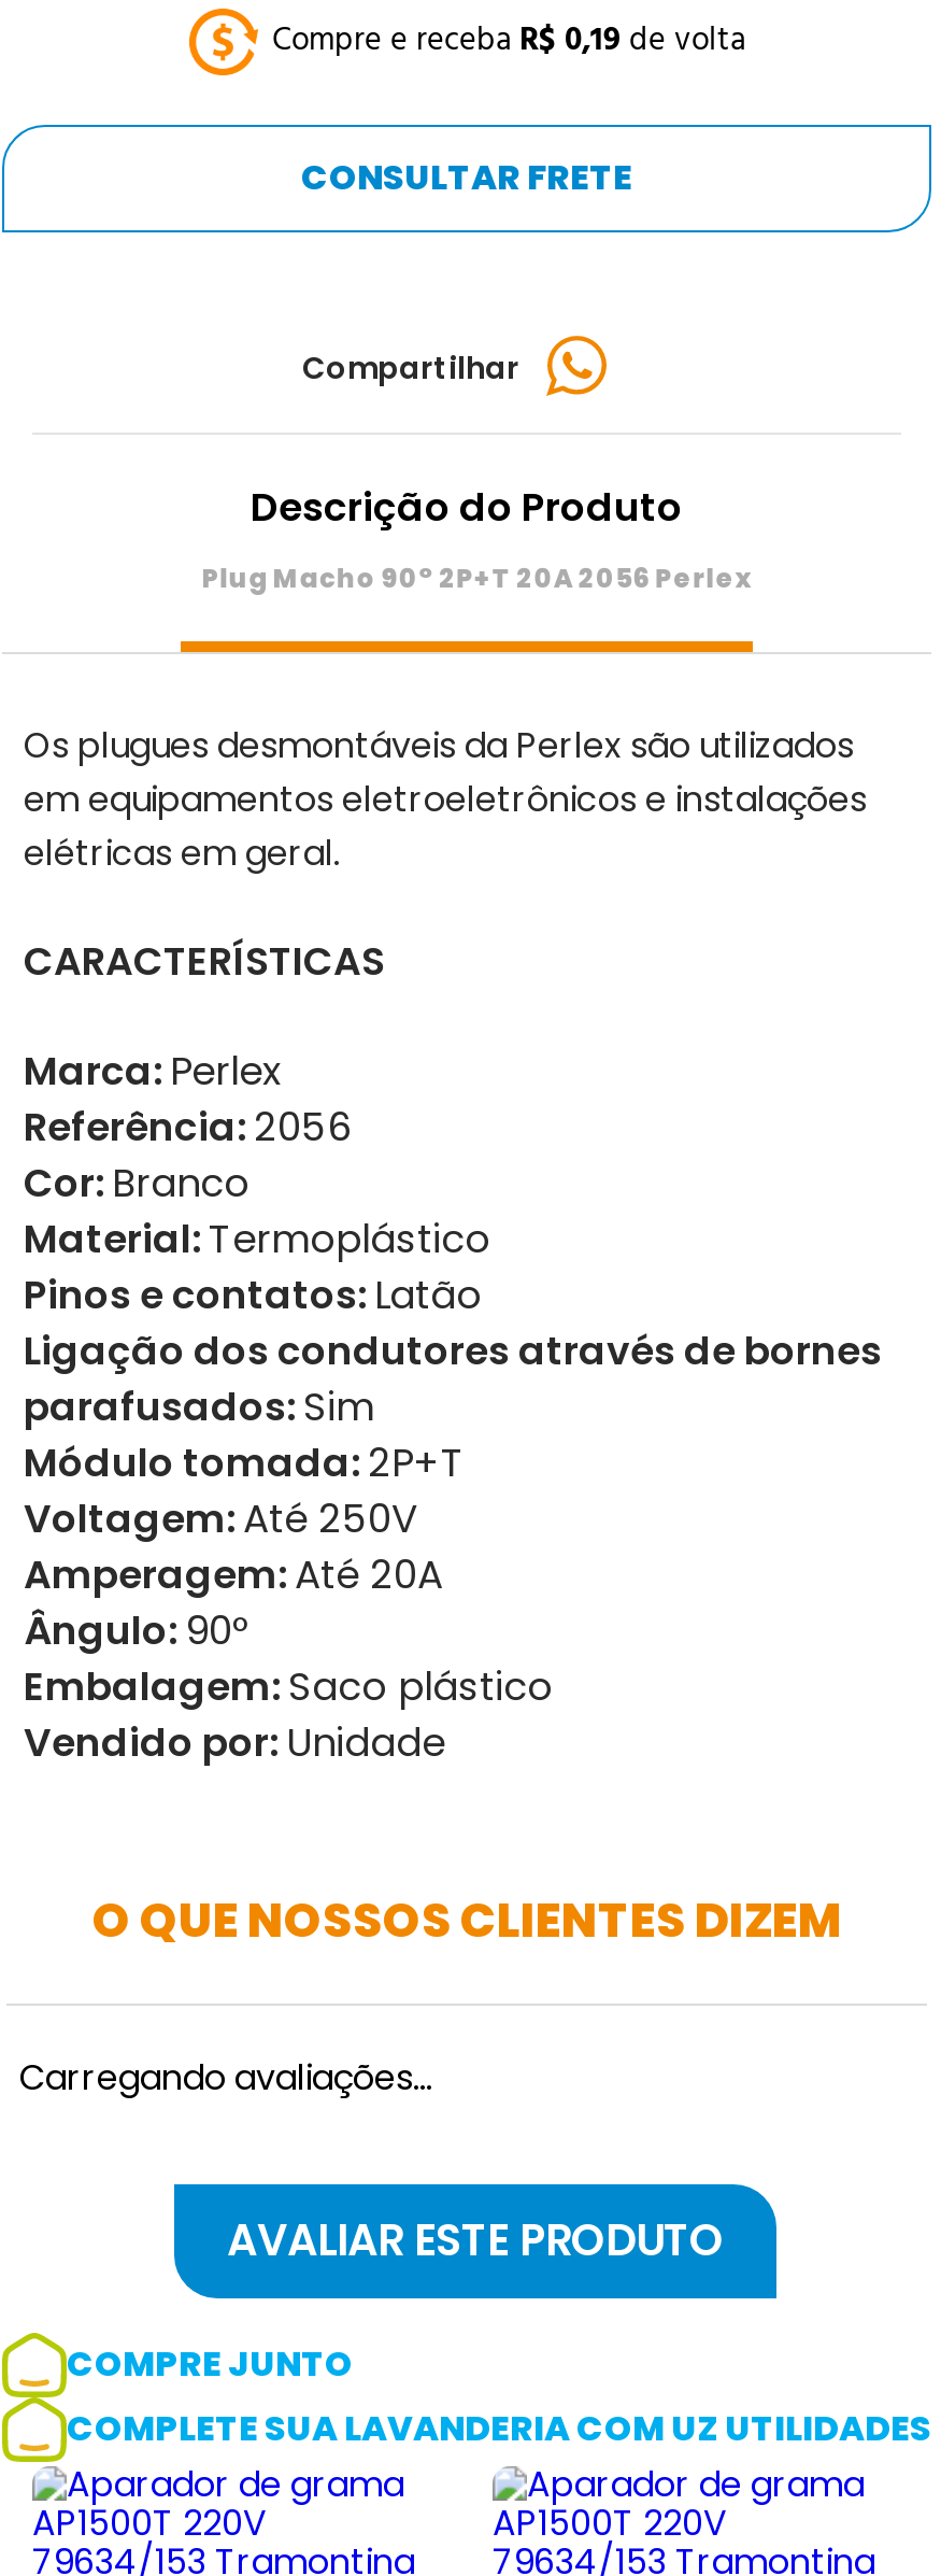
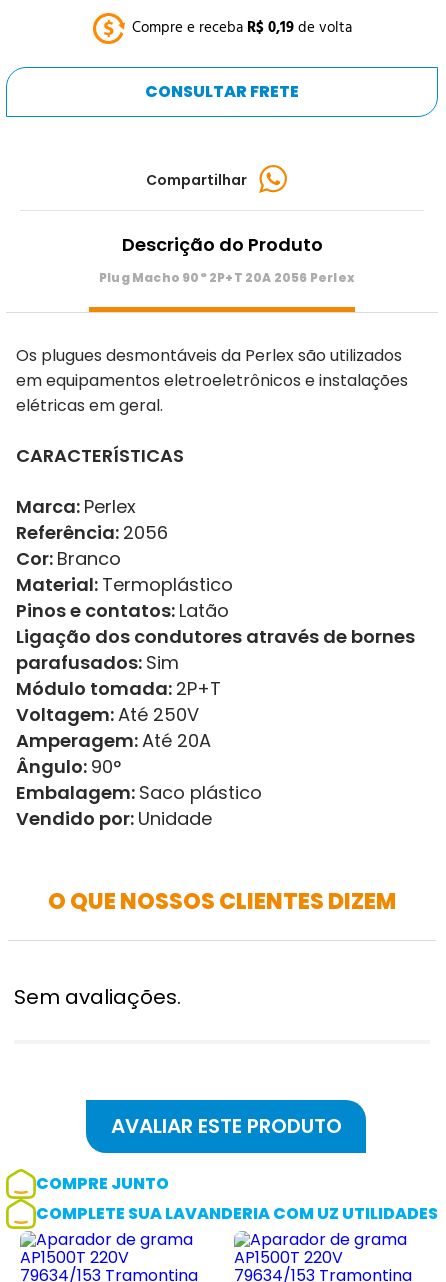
- Carregando avaliações…
+ Sem avaliações.
